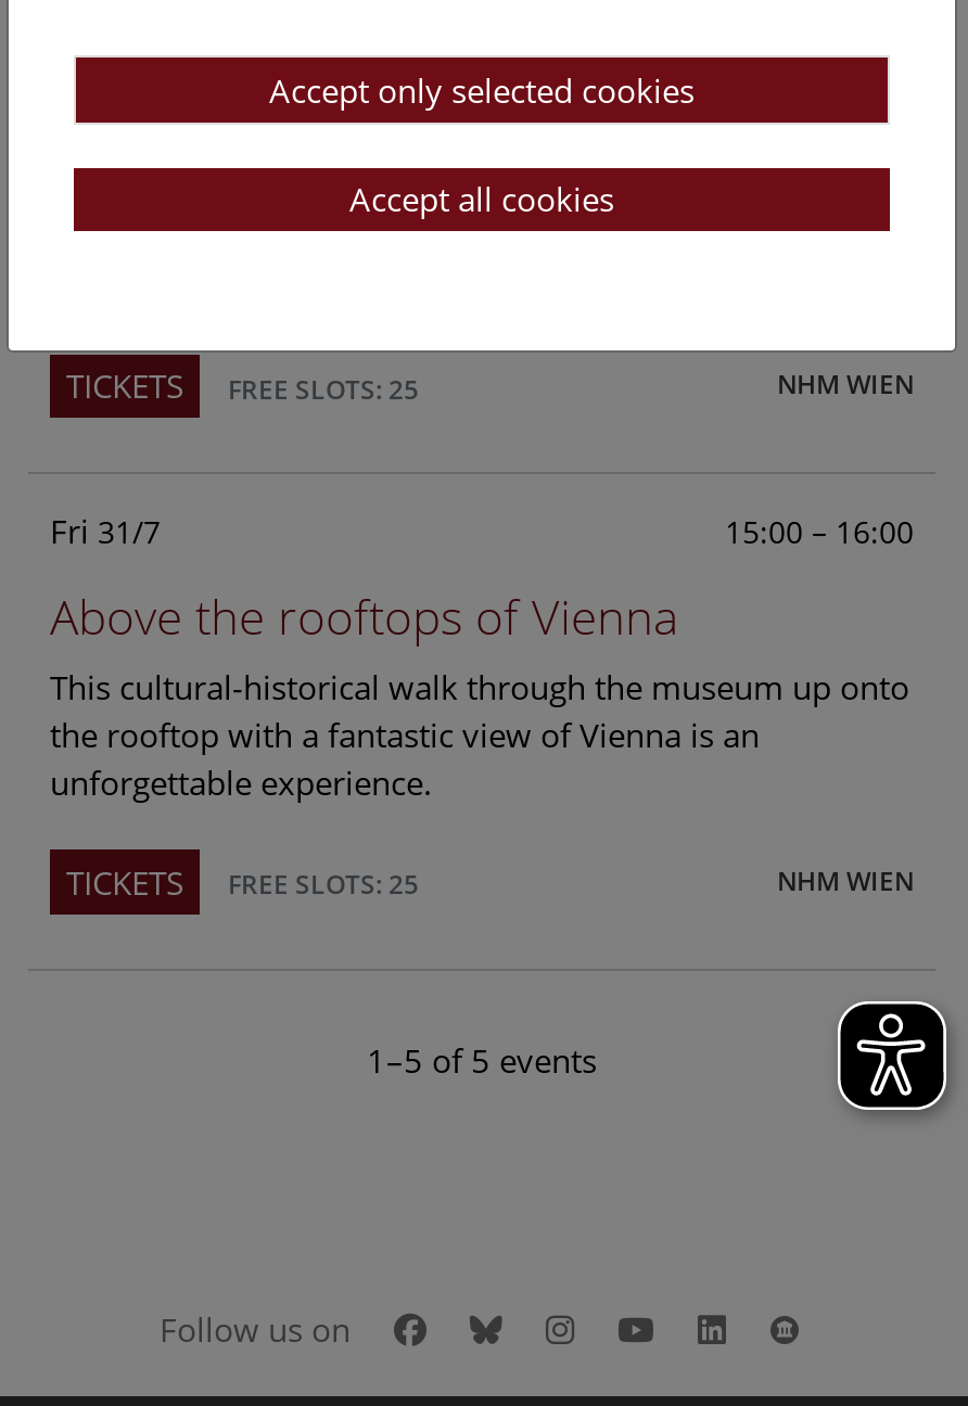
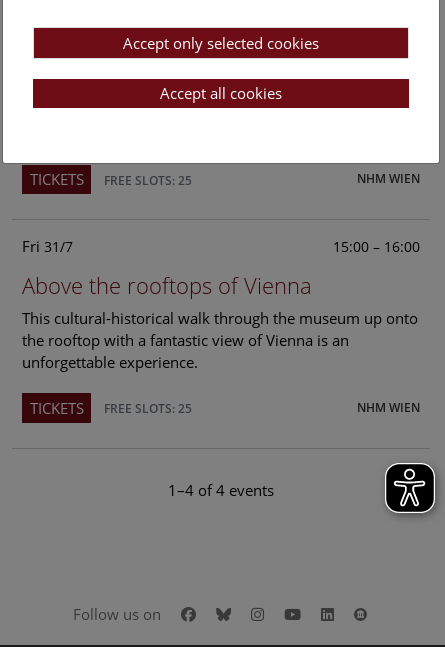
- 1–5 of 5 events
+ 1–4 of 4 events
